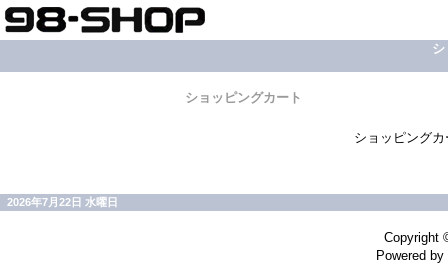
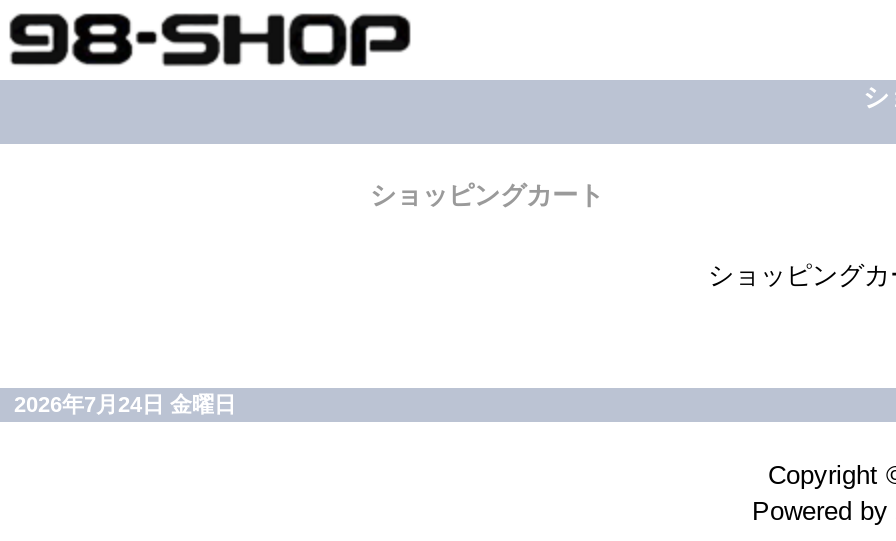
- 2026年7月22日 水曜日
+ 2026年7月24日 金曜日
